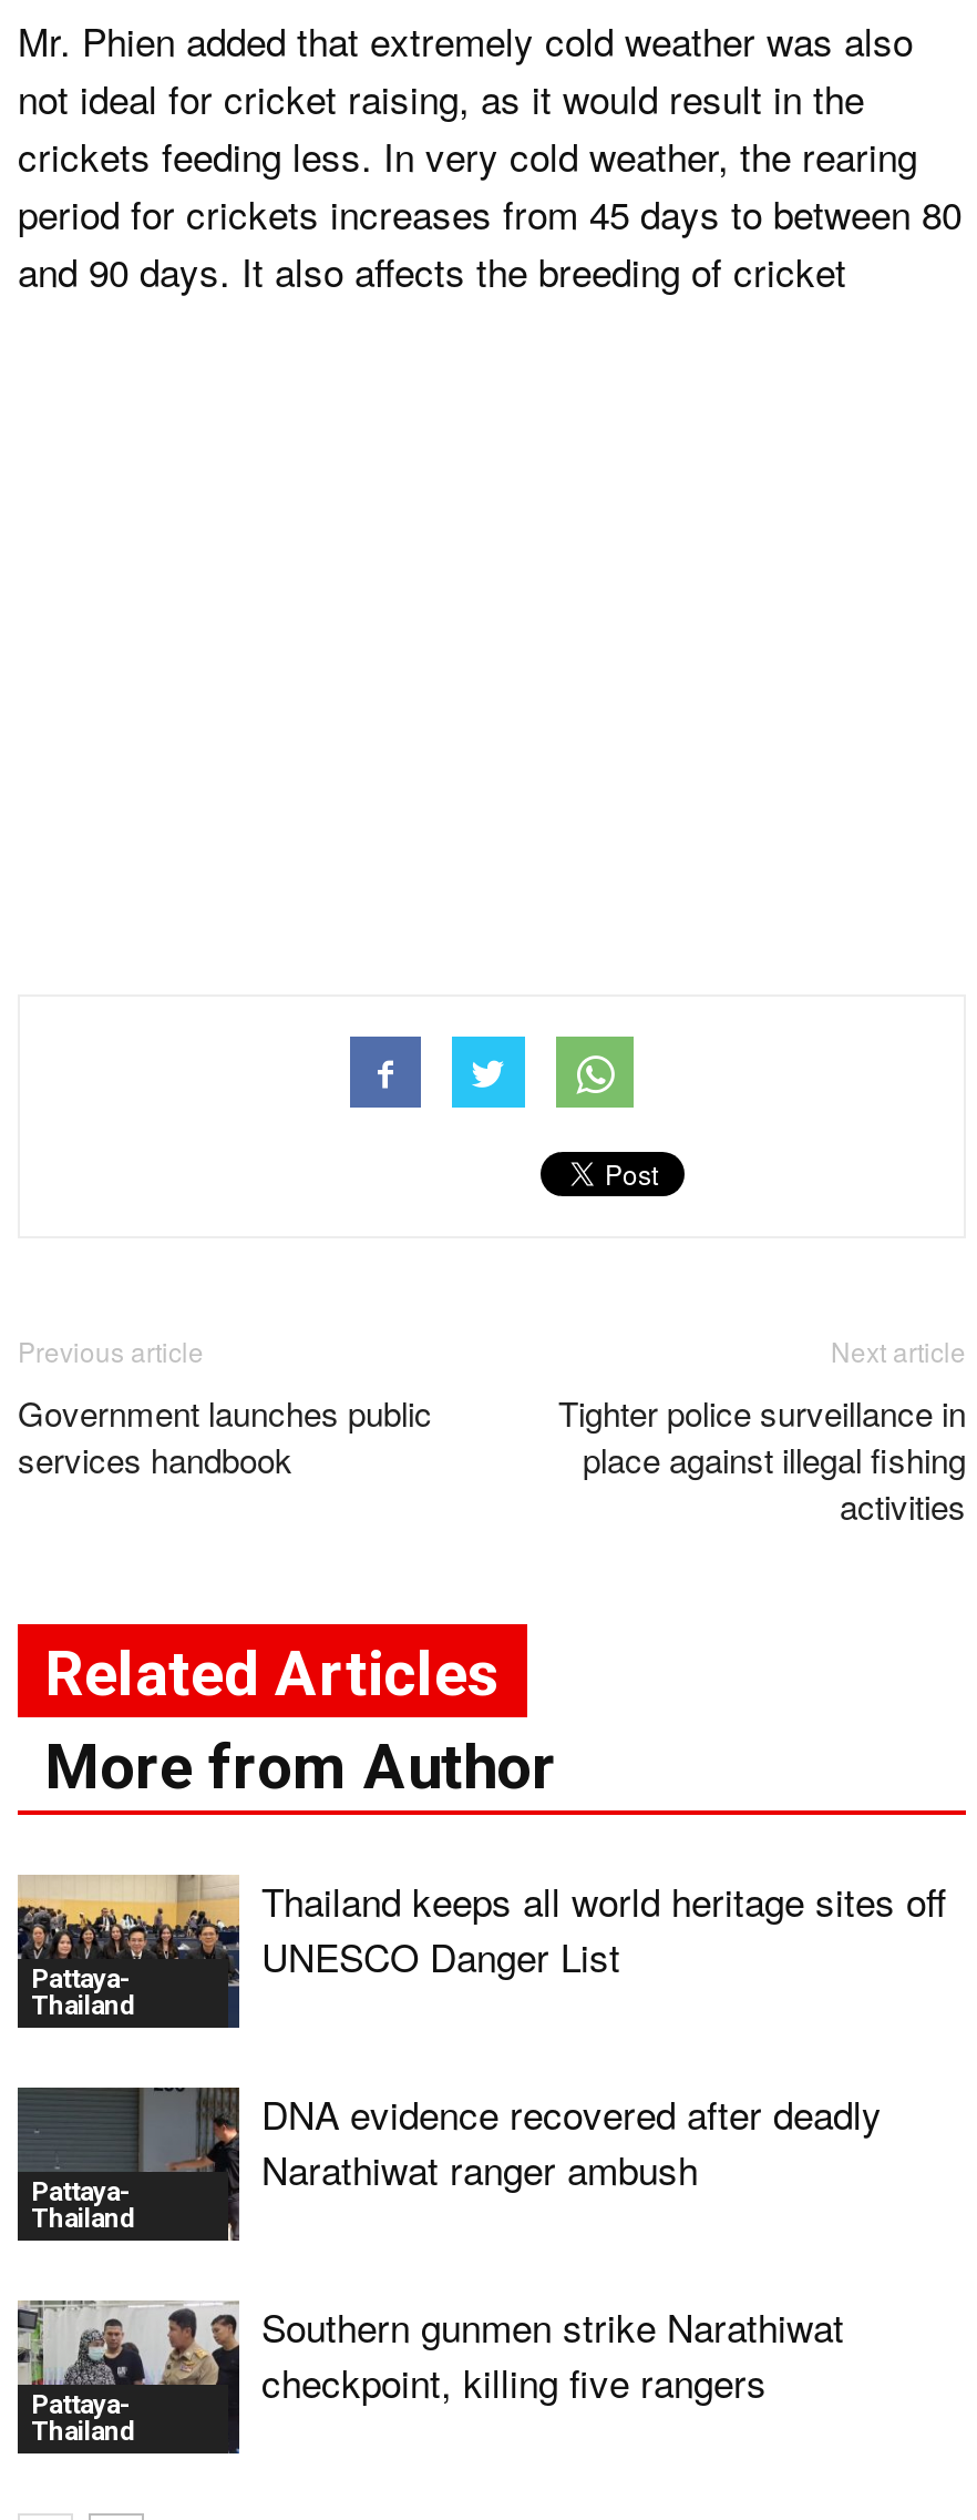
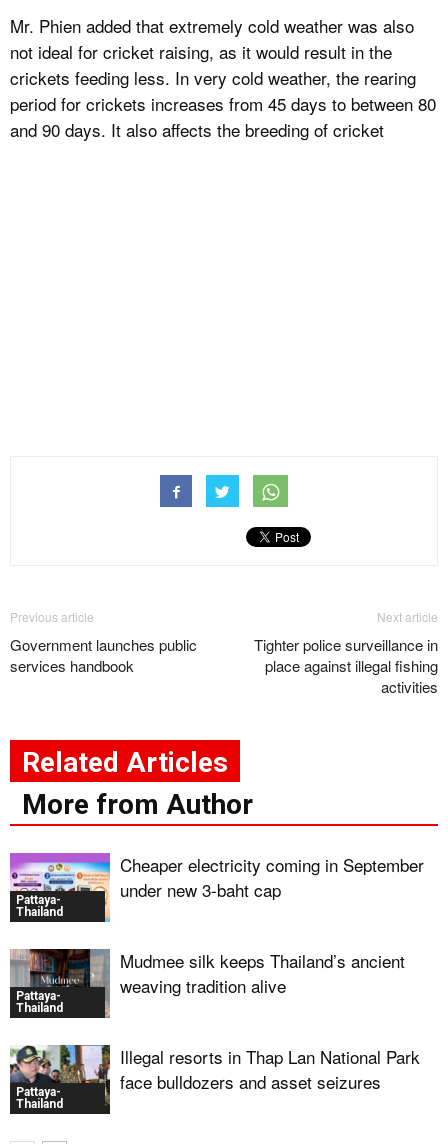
- [image]
- Thailand keeps all world heritage sites off
- UNESCO Danger List
+ [image]
+ Cheaper electricity coming in September
+ under new 3-baht cap

- [image]
- DNA evidence recovered after deadly
- Narathiwat ranger ambush
+ [image]
+ Mudmee silk keeps Thailand’s ancient
+ weaving tradition alive

- [image]
- Southern gunmen strike Narathiwat
- checkpoint, killing five rangers
+ [image]
+ Illegal resorts in Thap Lan National Park
+ face bulldozers and asset seizures
